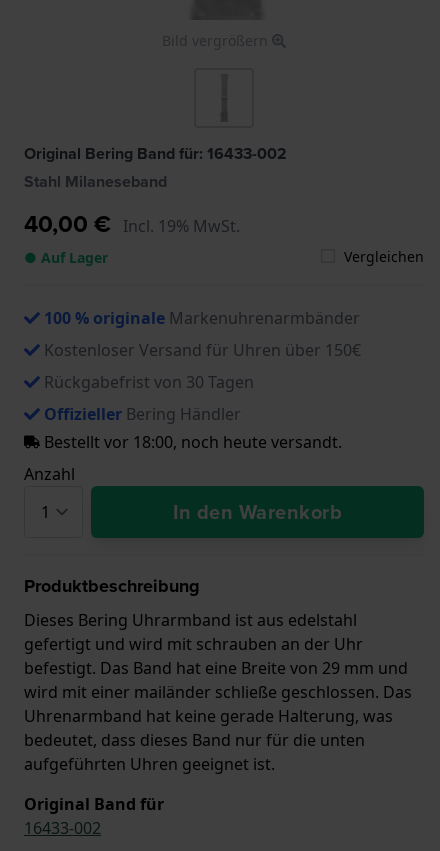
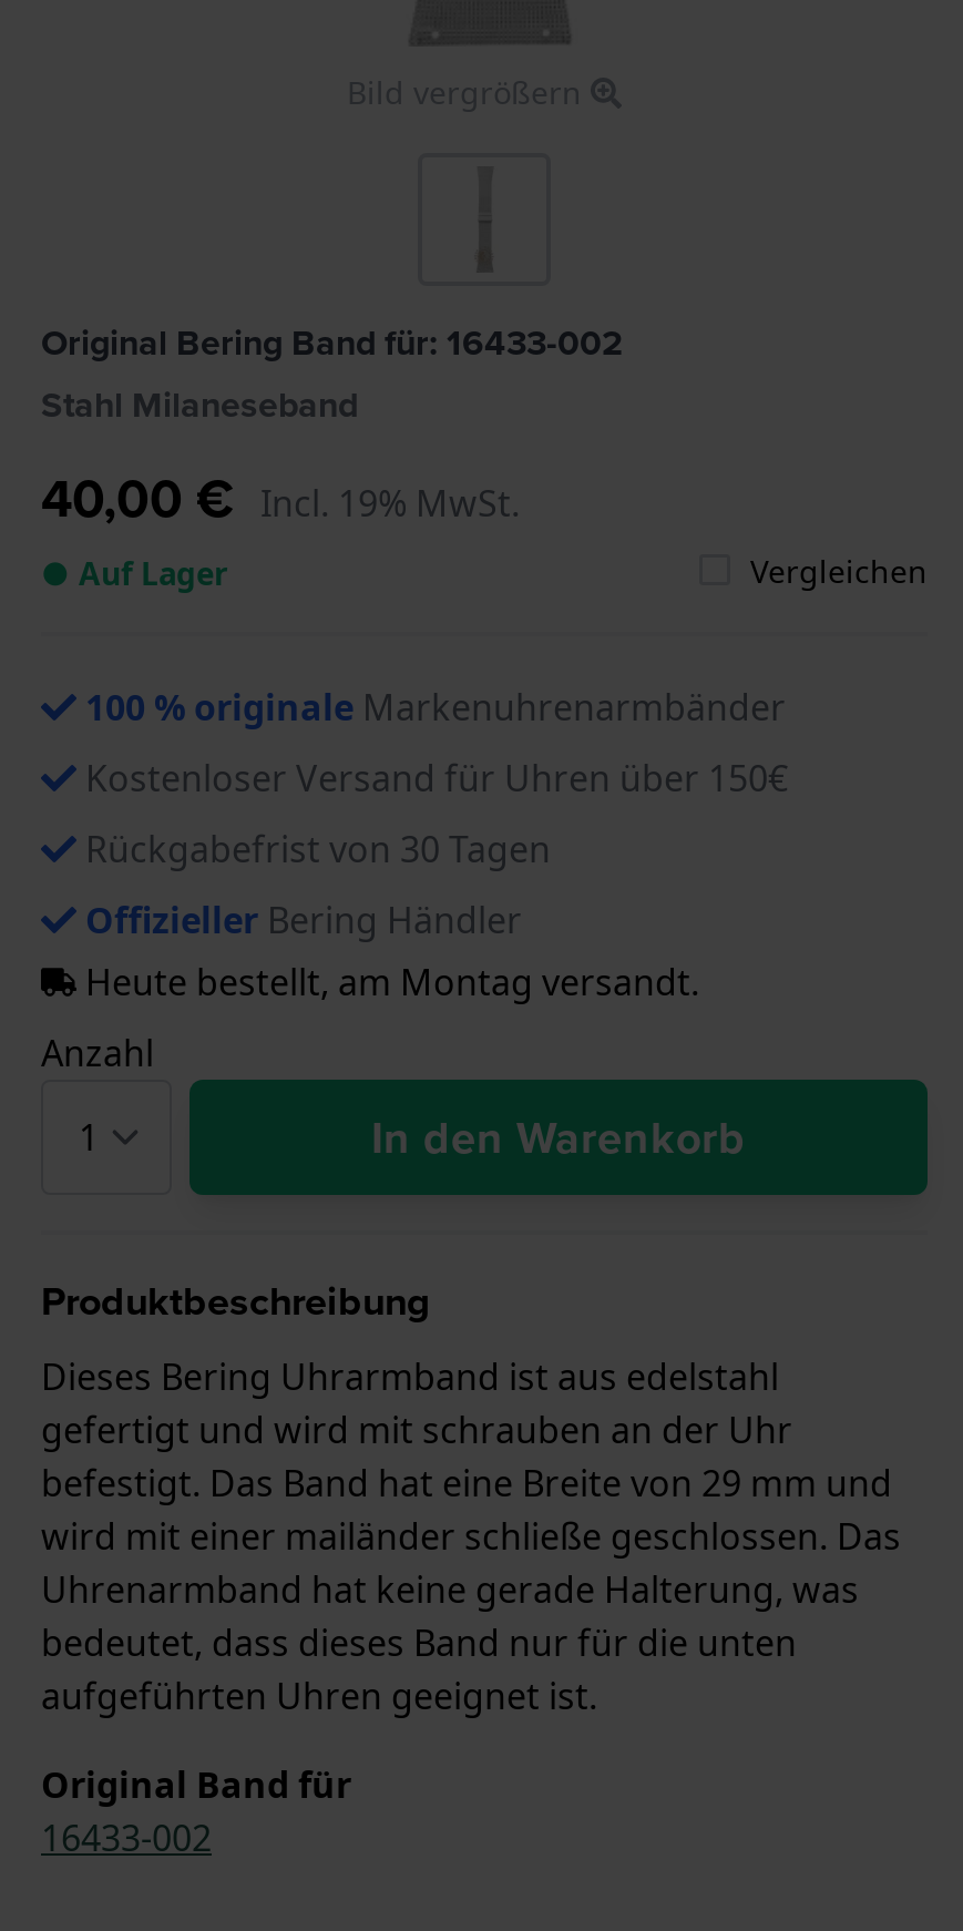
- Bestellt vor 18:00, noch heute versandt.
+ Heute bestellt, am Montag versandt.
